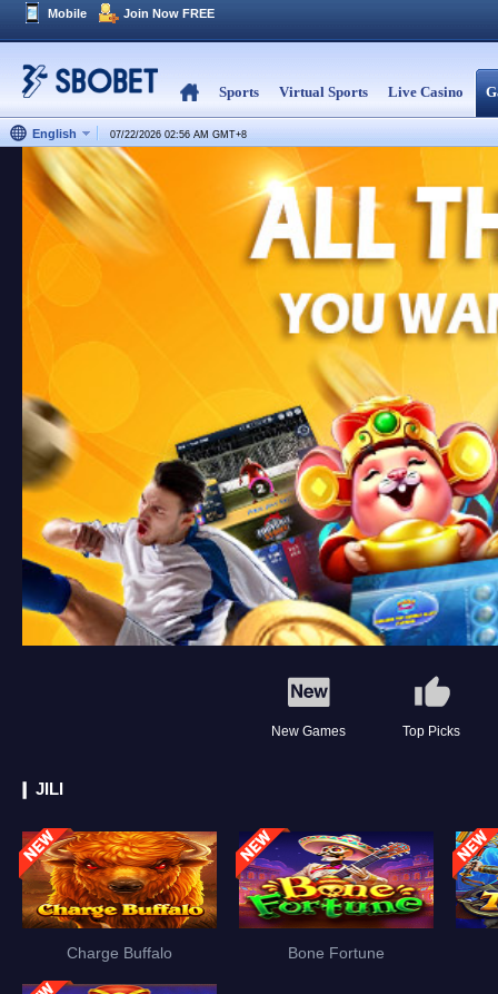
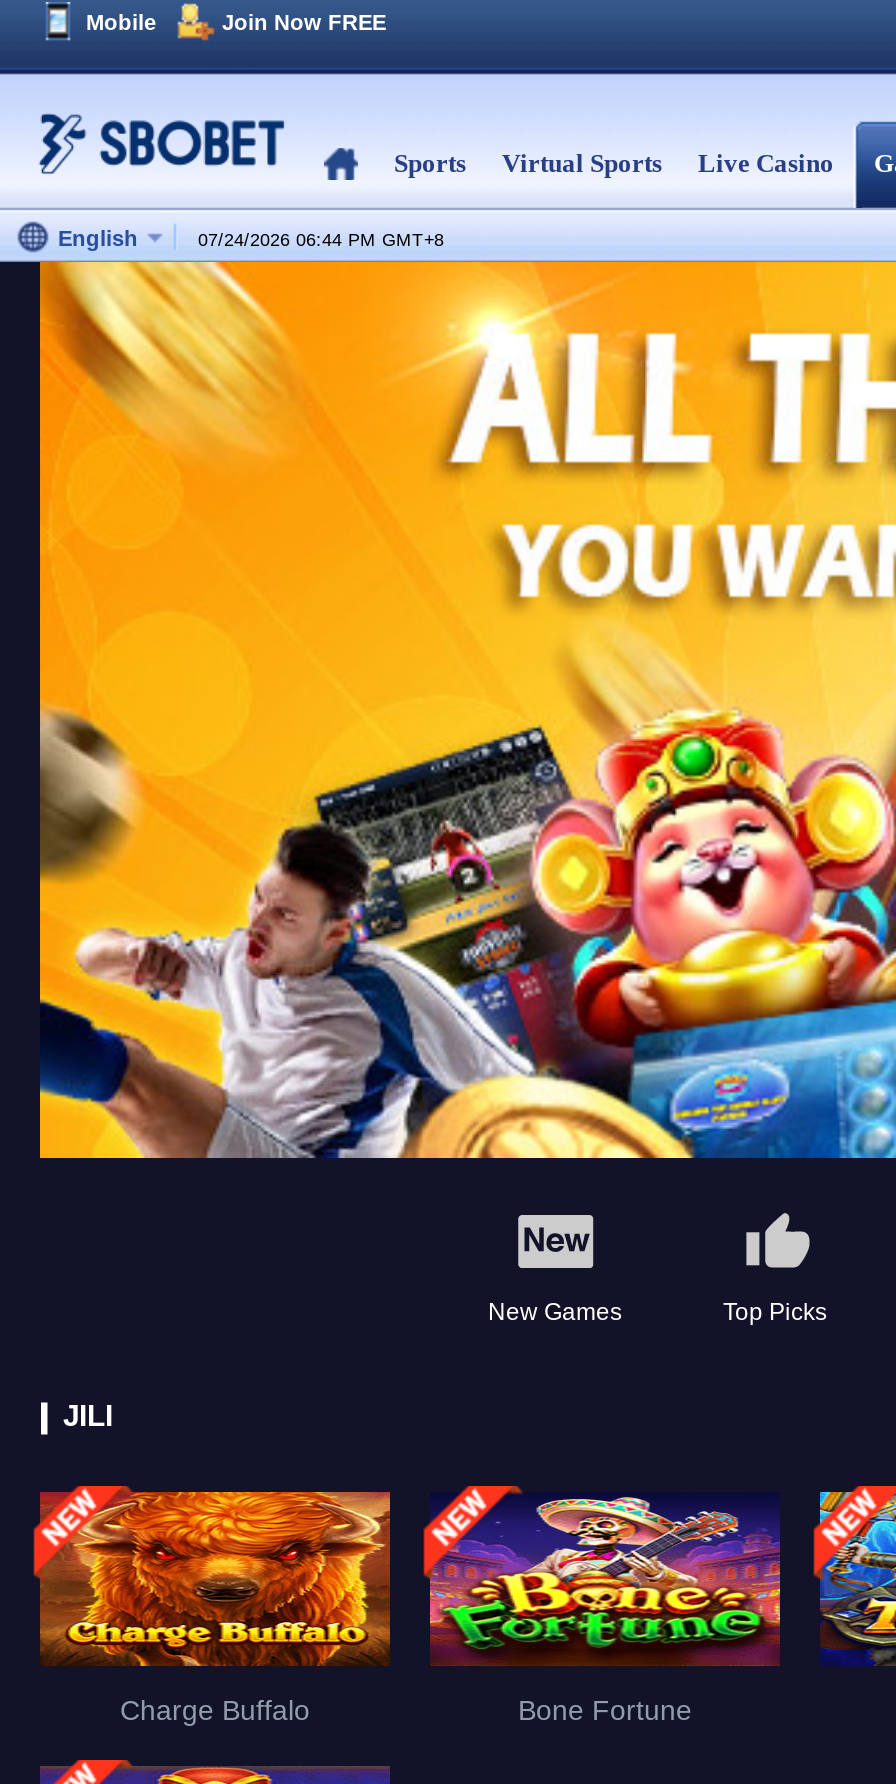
- 07/22/2026 02:56 AM GMT+8
+ 07/24/2026 06:44 PM GMT+8
